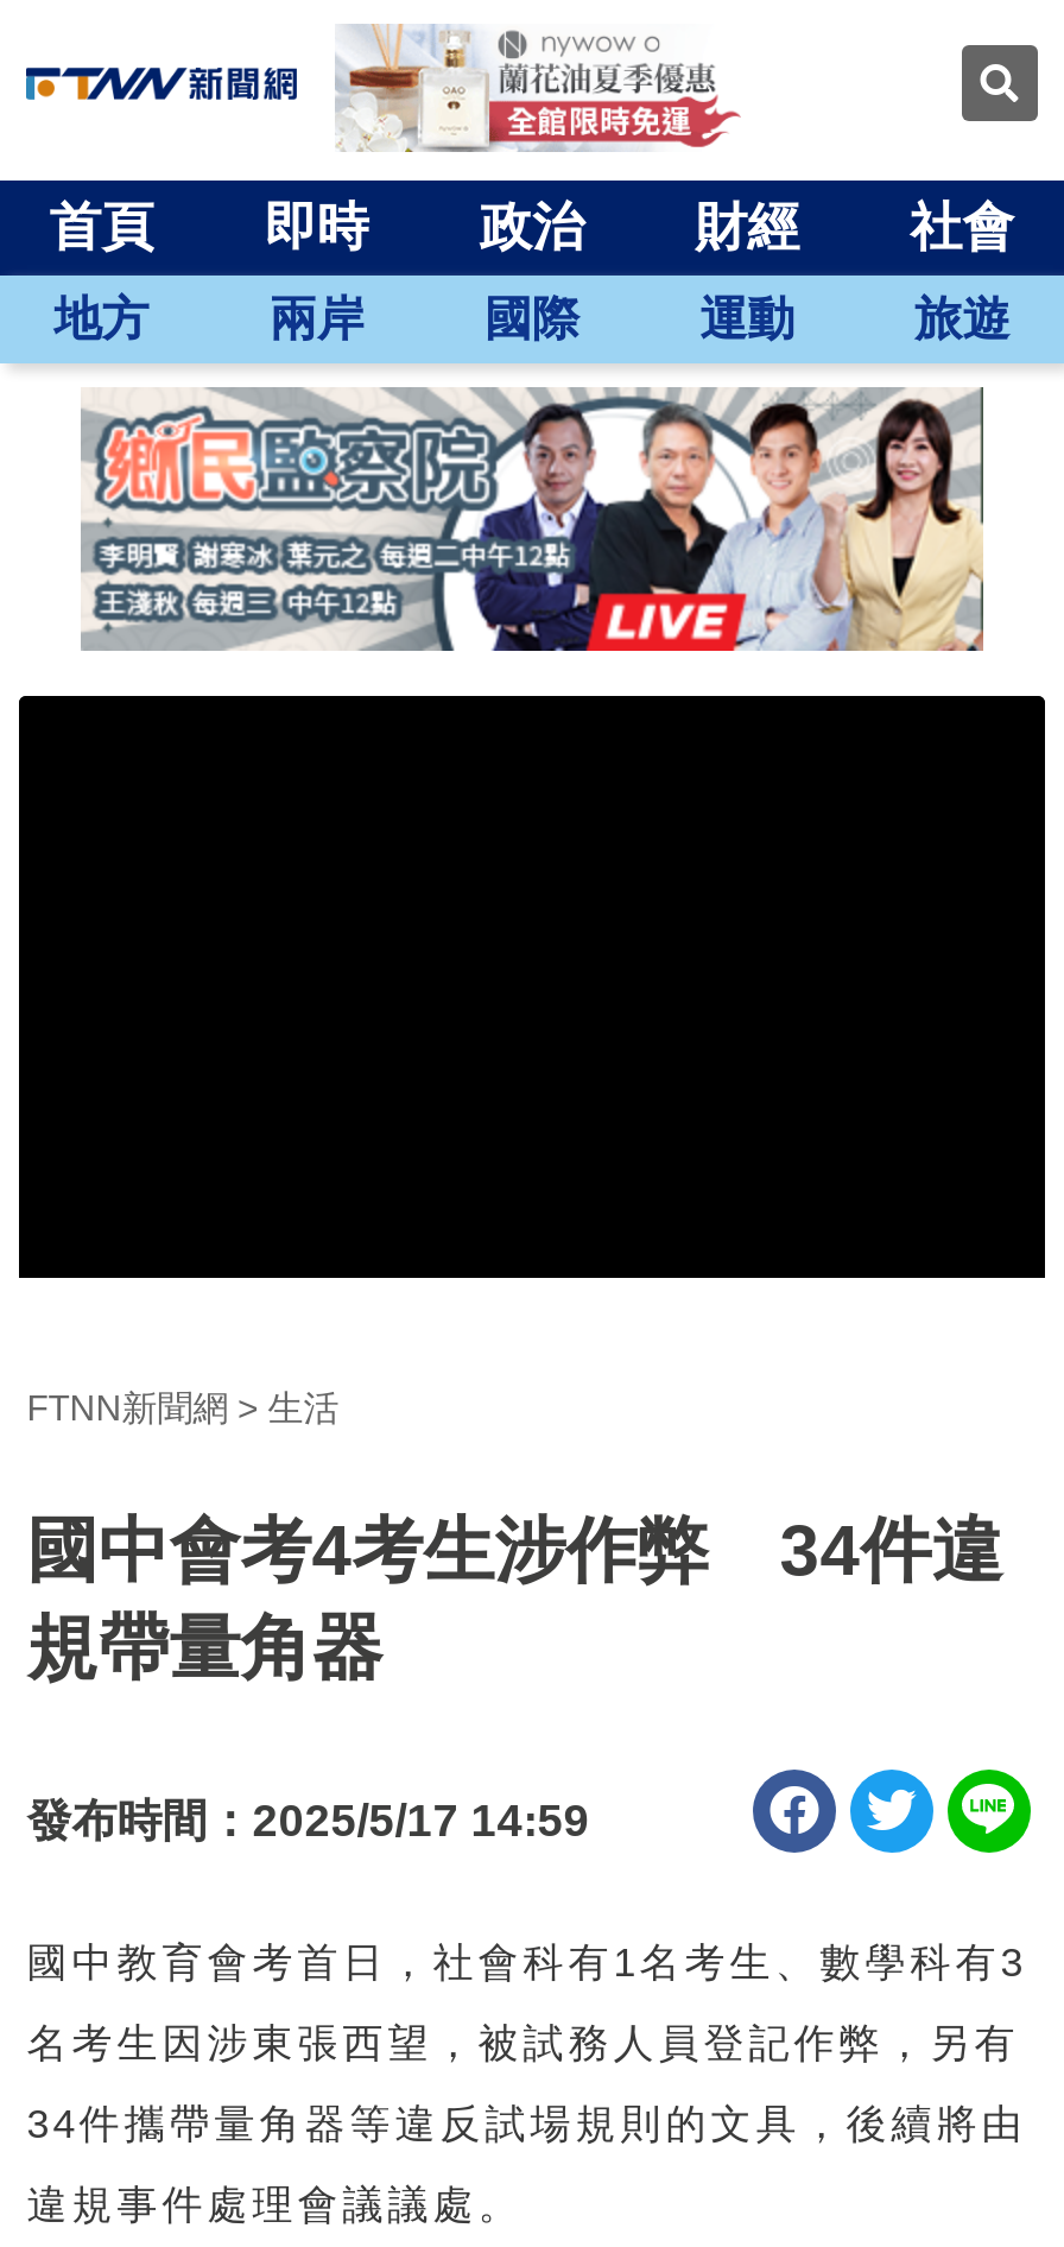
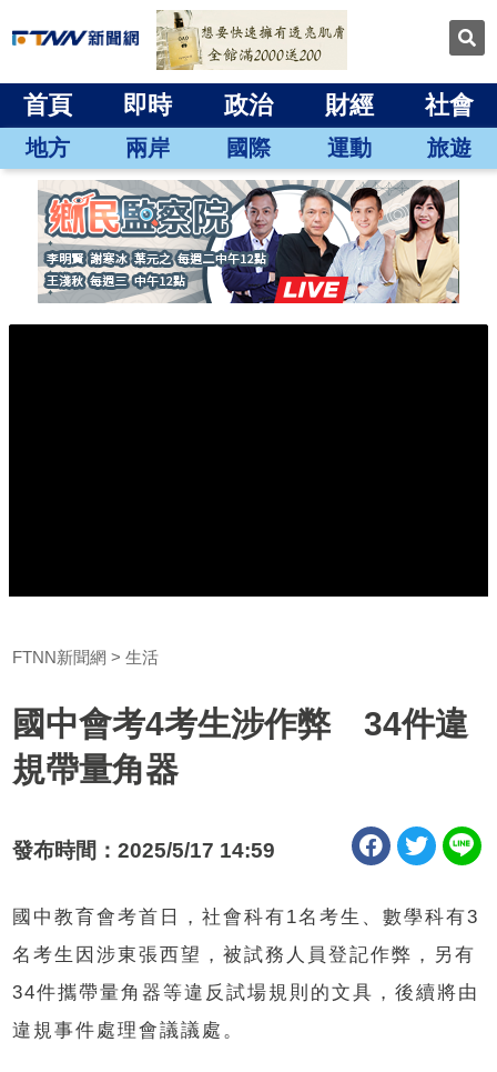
- [image]
+ [image]
